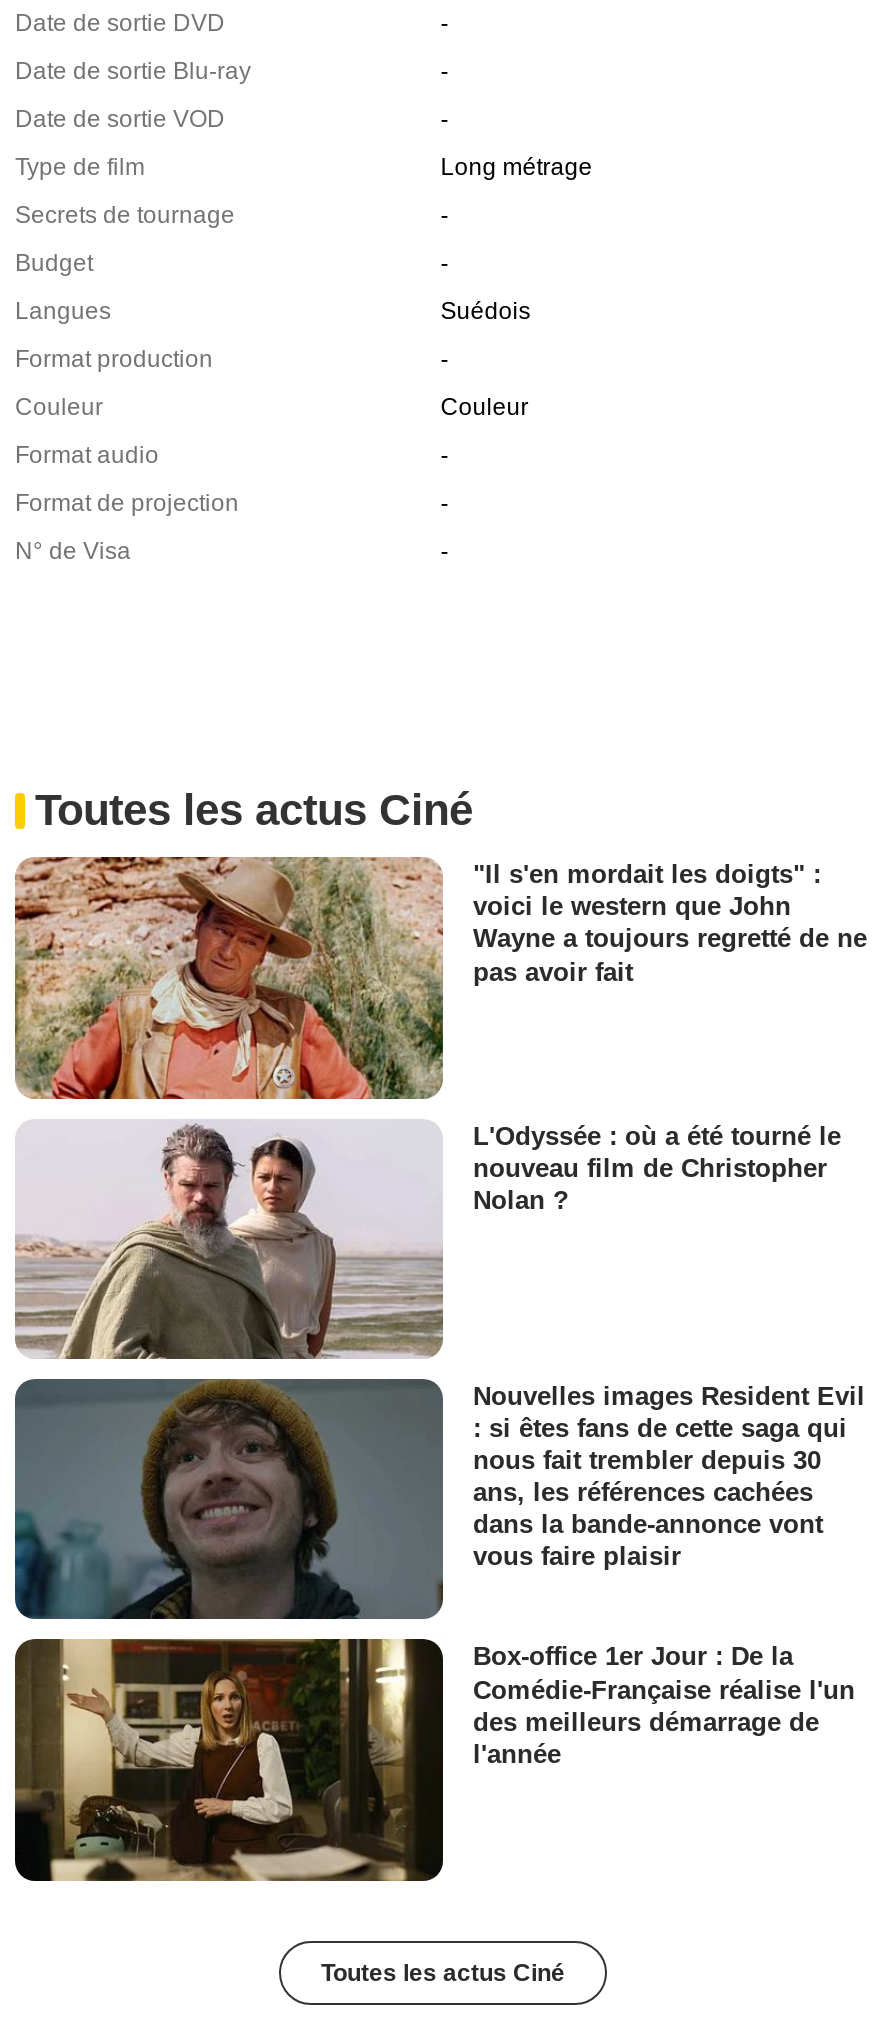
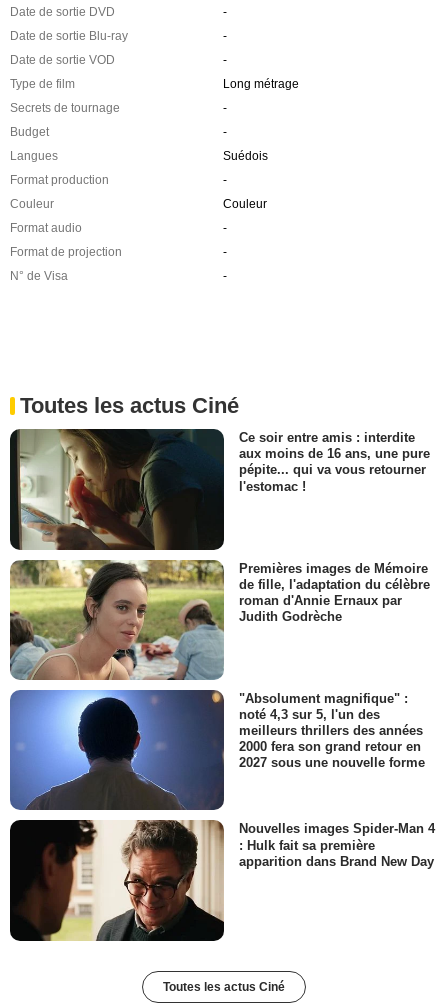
- [image]
- "Il s'en mordait les doigts" :
- voici le western que John
- Wayne a toujours regretté de ne
- pas avoir fait
+ [image]
+ Ce soir entre amis : interdite
+ aux moins de 16 ans, une pure
+ pépite... qui va vous retourner
+ l'estomac !

- [image]
- L'Odyssée : où a été tourné le
- nouveau film de Christopher
- Nolan ?
+ [image]
+ Premières images de Mémoire
+ de fille, l'adaptation du célèbre
+ roman d'Annie Ernaux par
+ Judith Godrèche

- [image]
- Nouvelles images Resident Evil
- : si êtes fans de cette saga qui
- nous fait trembler depuis 30
- ans, les références cachées
- dans la bande-annonce vont
- vous faire plaisir
+ [image]
+ "Absolument magnifique" :
+ noté 4,3 sur 5, l'un des
+ meilleurs thrillers des années
+ 2000 fera son grand retour en
+ 2027 sous une nouvelle forme

- [image]
- Box-office 1er Jour : De la
- Comédie-Française réalise l'un
- des meilleurs démarrage de
- l'année
+ [image]
+ Nouvelles images Spider-Man 4
+ : Hulk fait sa première
+ apparition dans Brand New Day
